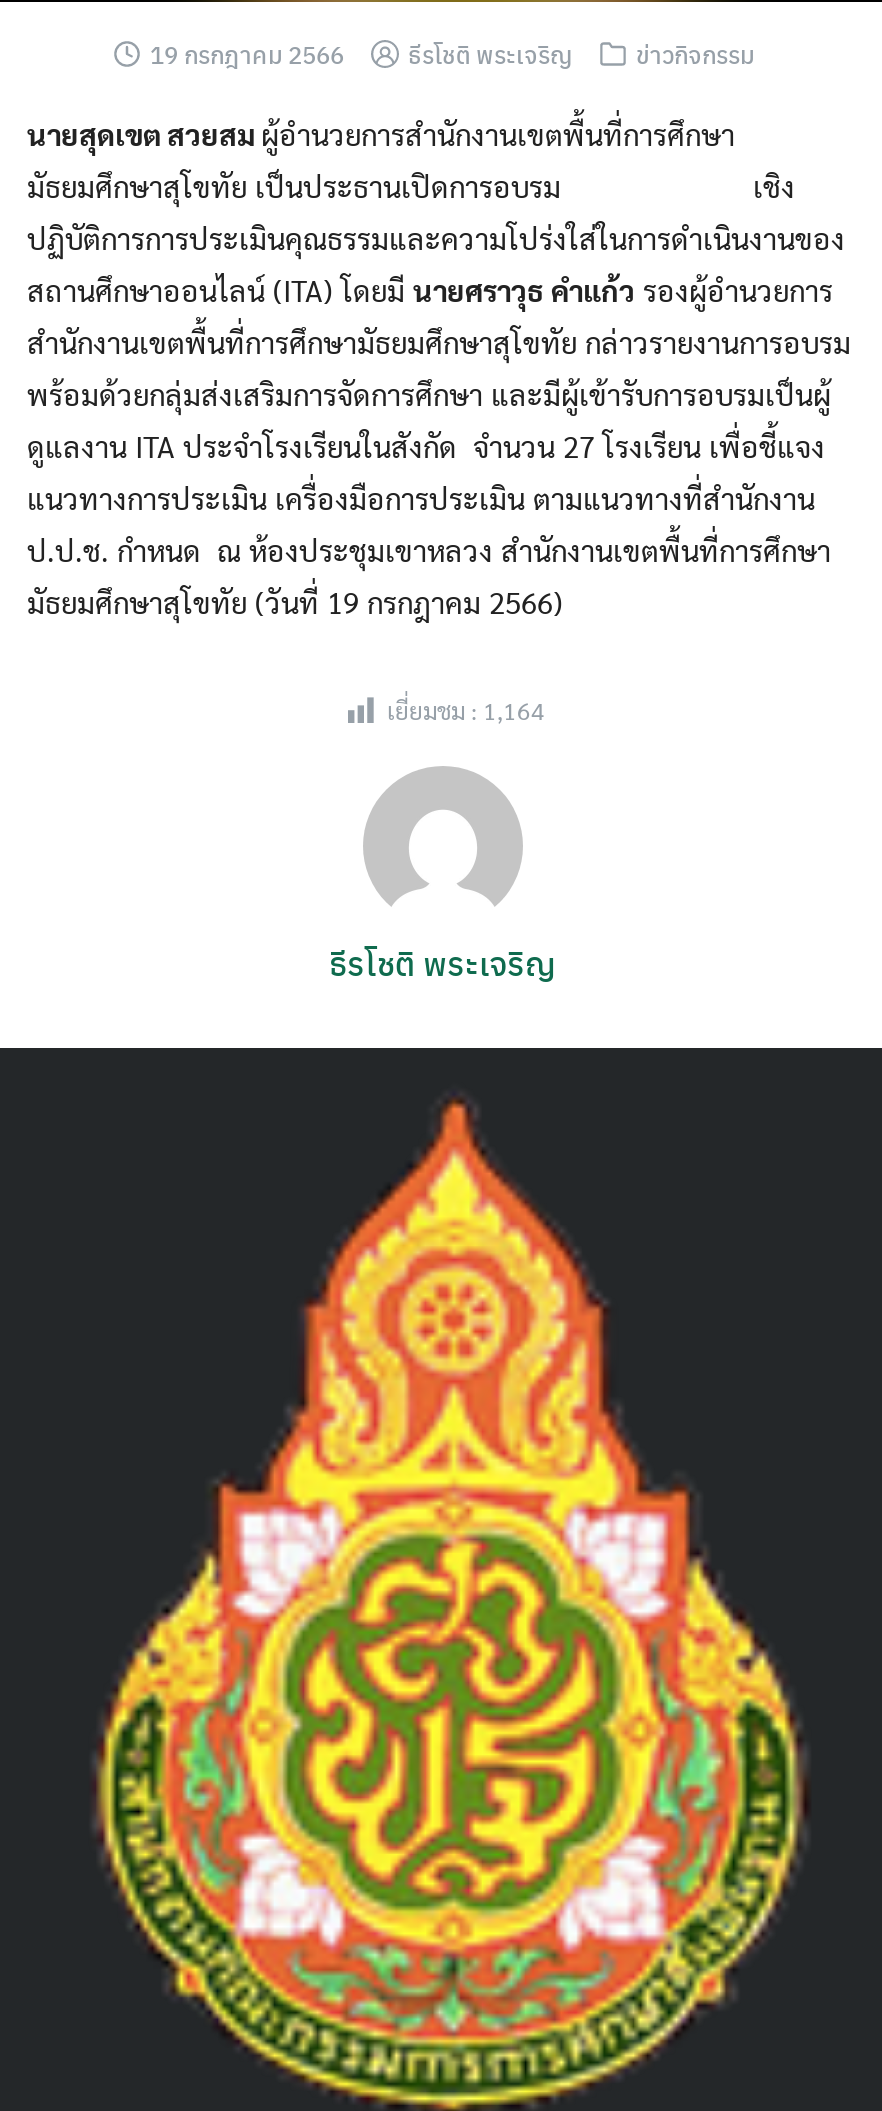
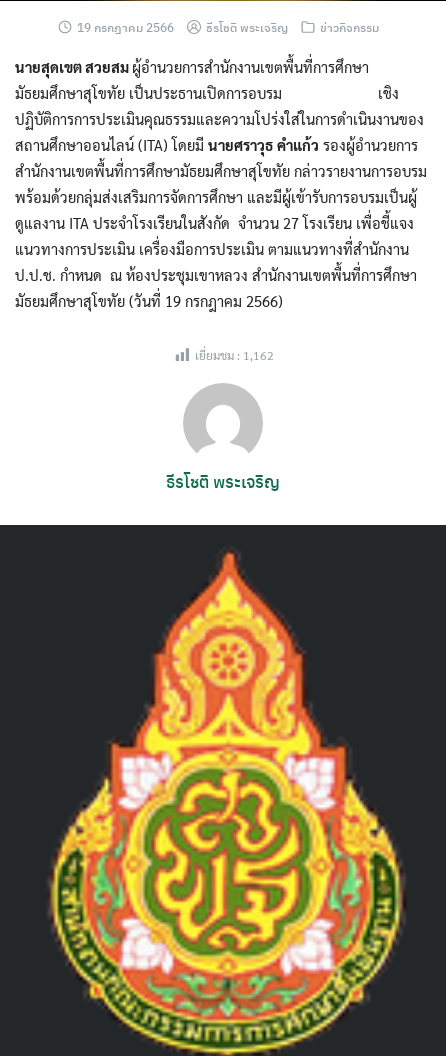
- เยี่ยมชม : 1,164
+ เยี่ยมชม : 1,162
